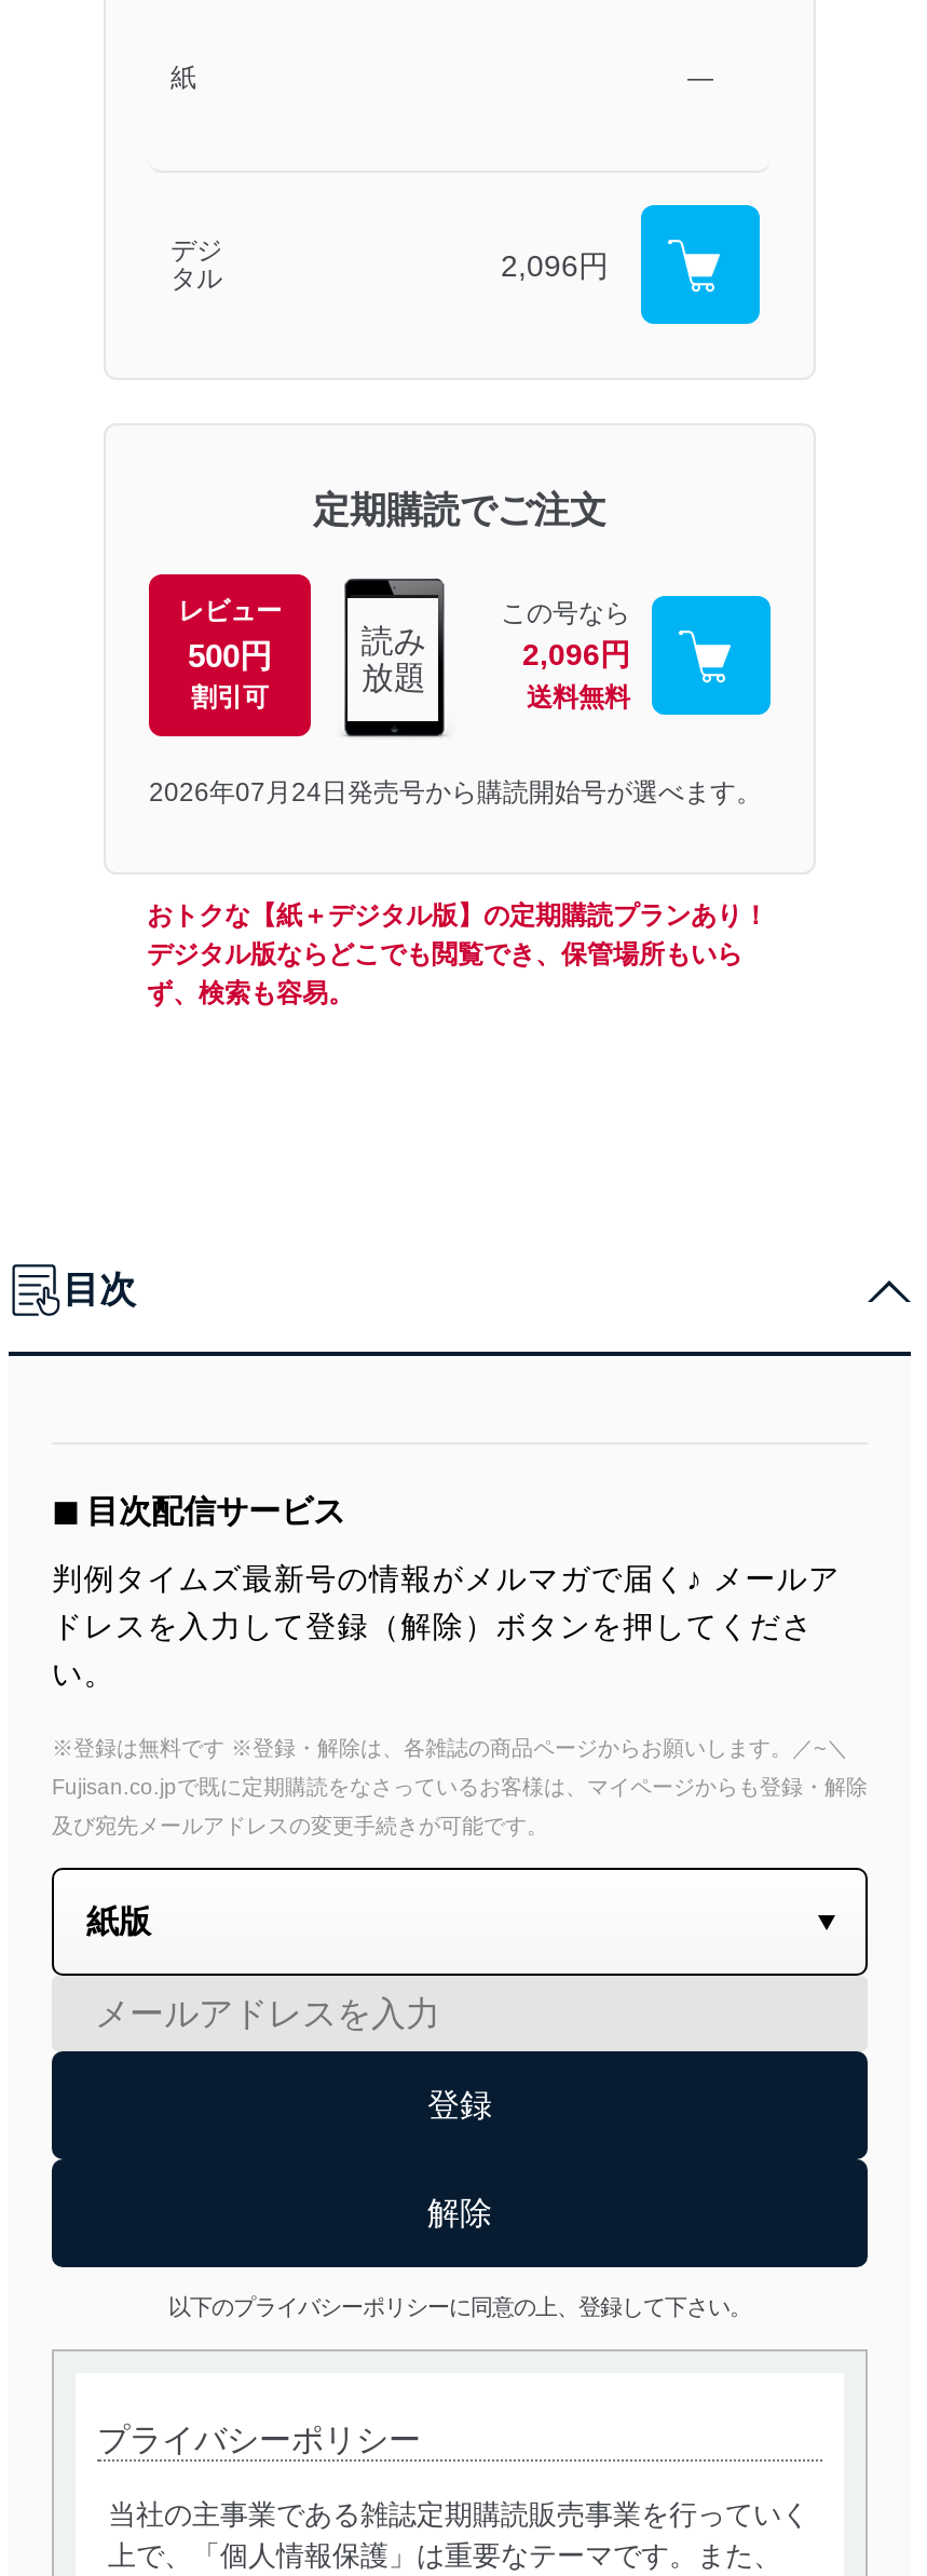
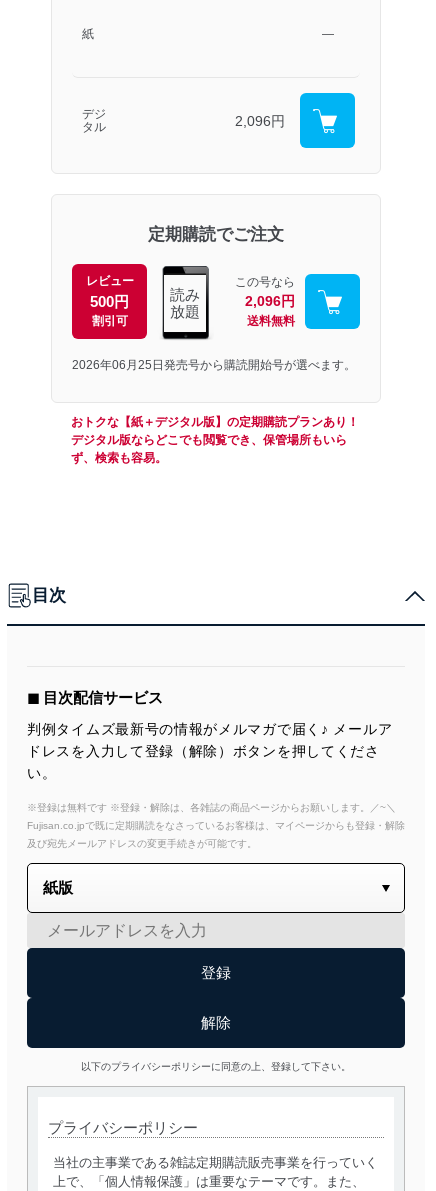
- 2026年07月24日発売号から購読開始号が選べます。
+ 2026年06月25日発売号から購読開始号が選べます。
